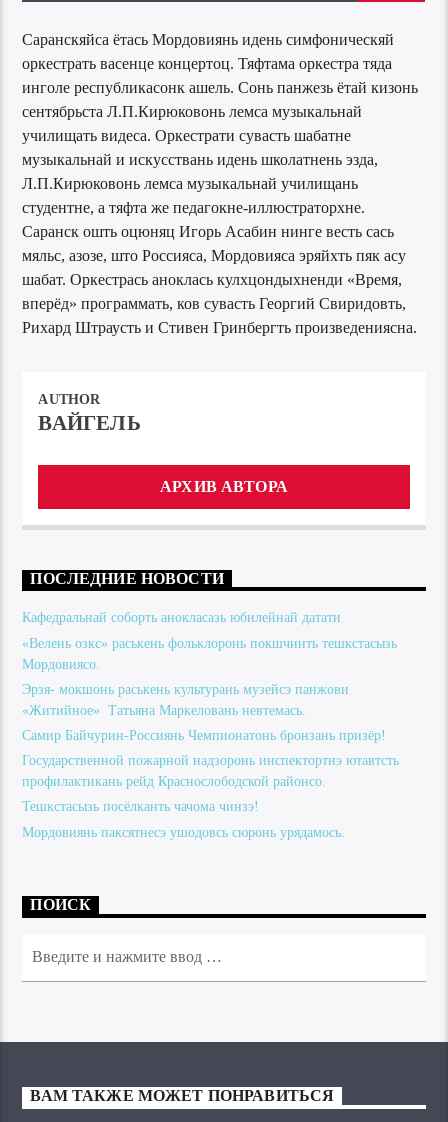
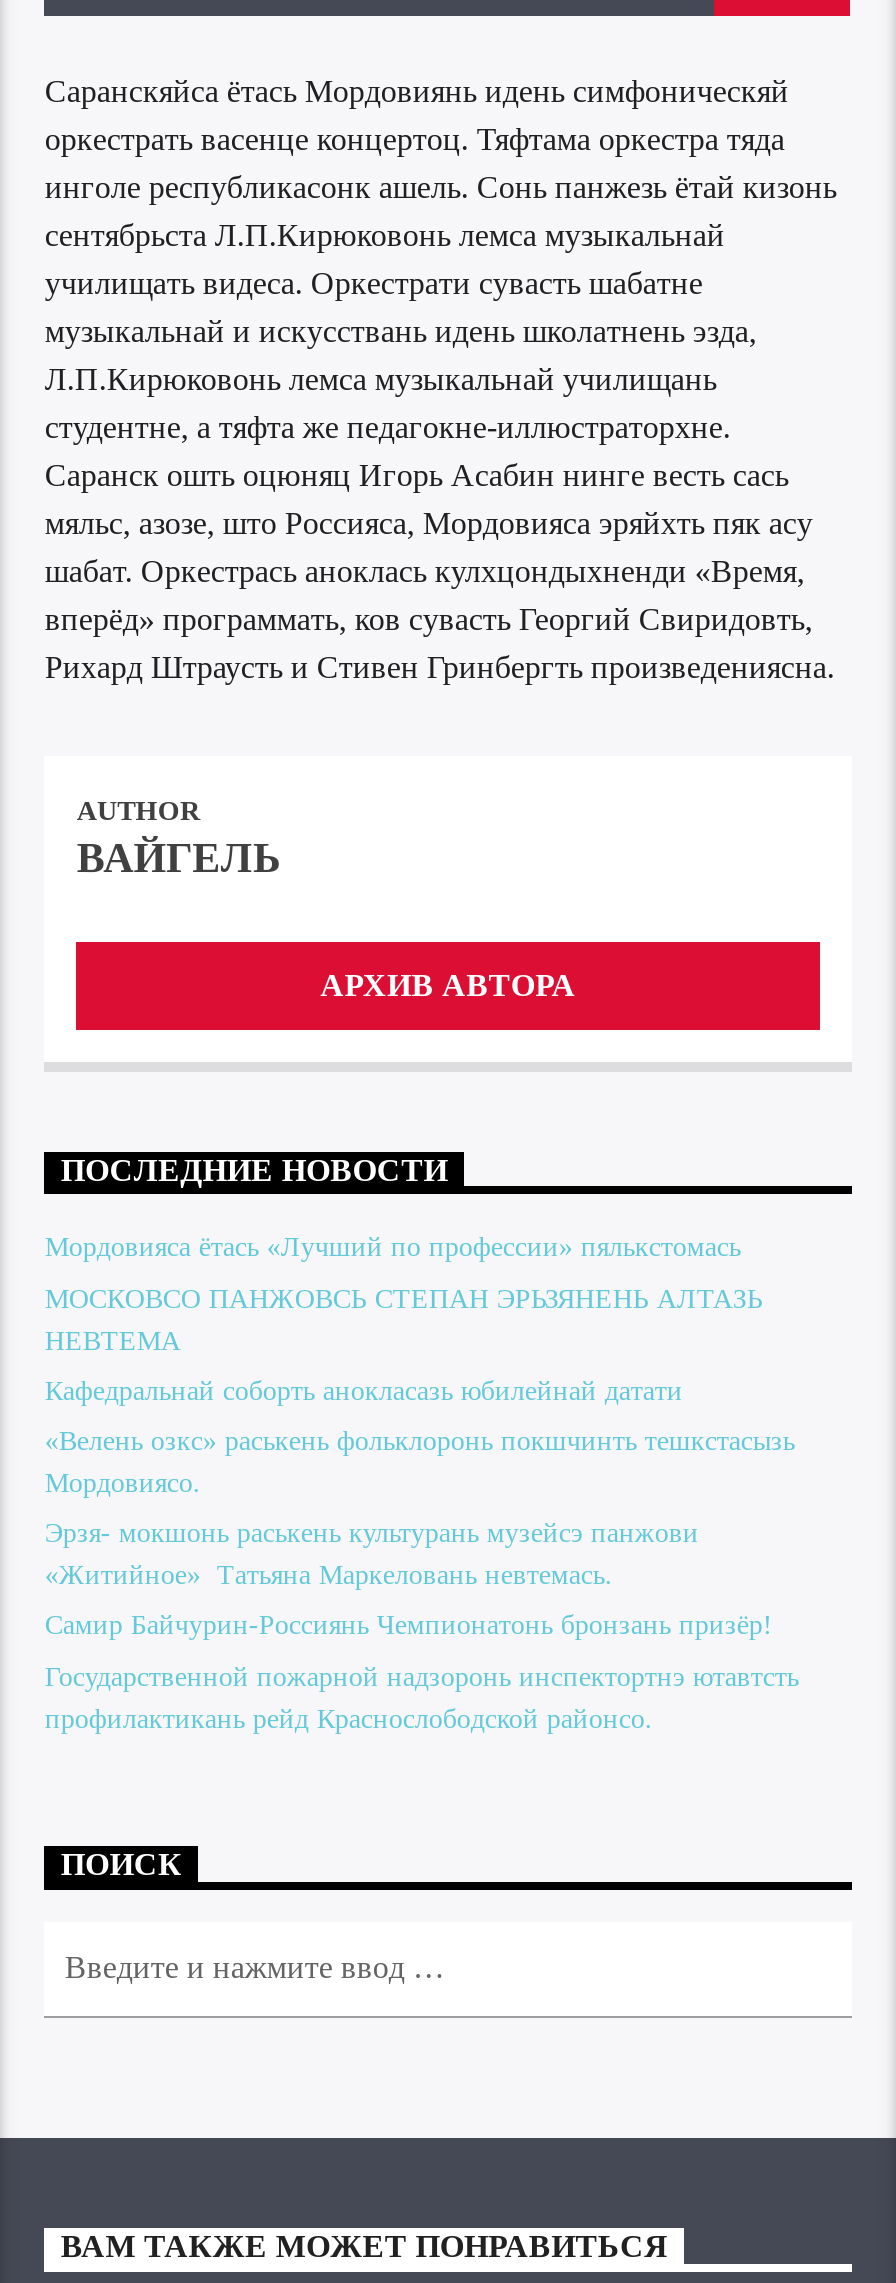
+ Мордовияса ётась «Лучший по профессии» пялькстомась
+ МОСКОВСО ПАНЖОВСЬ СТЕПАН ЭРЬЗЯНЕНЬ АЛТАЗЬ
+ НЕВТЕМА

moved down: Кафедральнай соборть анокласазь юбилейнай датати | «Велень озкс» раськень фольклоронь покшчинть тешкстасызь | Мордовиясо. | Эрзя- мокшонь раськень культурань музейсэ панжови | «Житийное» Татьяна Маркеловань невтемась. | Самир Байчурин-Россиянь Чемпионатонь бронзань призёр! | Государственной пожарной надзоронь инспектортнэ ютавтсть | профилактикань рейд Краснослободской районсо.

- Тешкстасызь посёлканть чачома чинзэ!
- Мордовиянь паксятнесэ ушодовсь сюронь урядамось.
